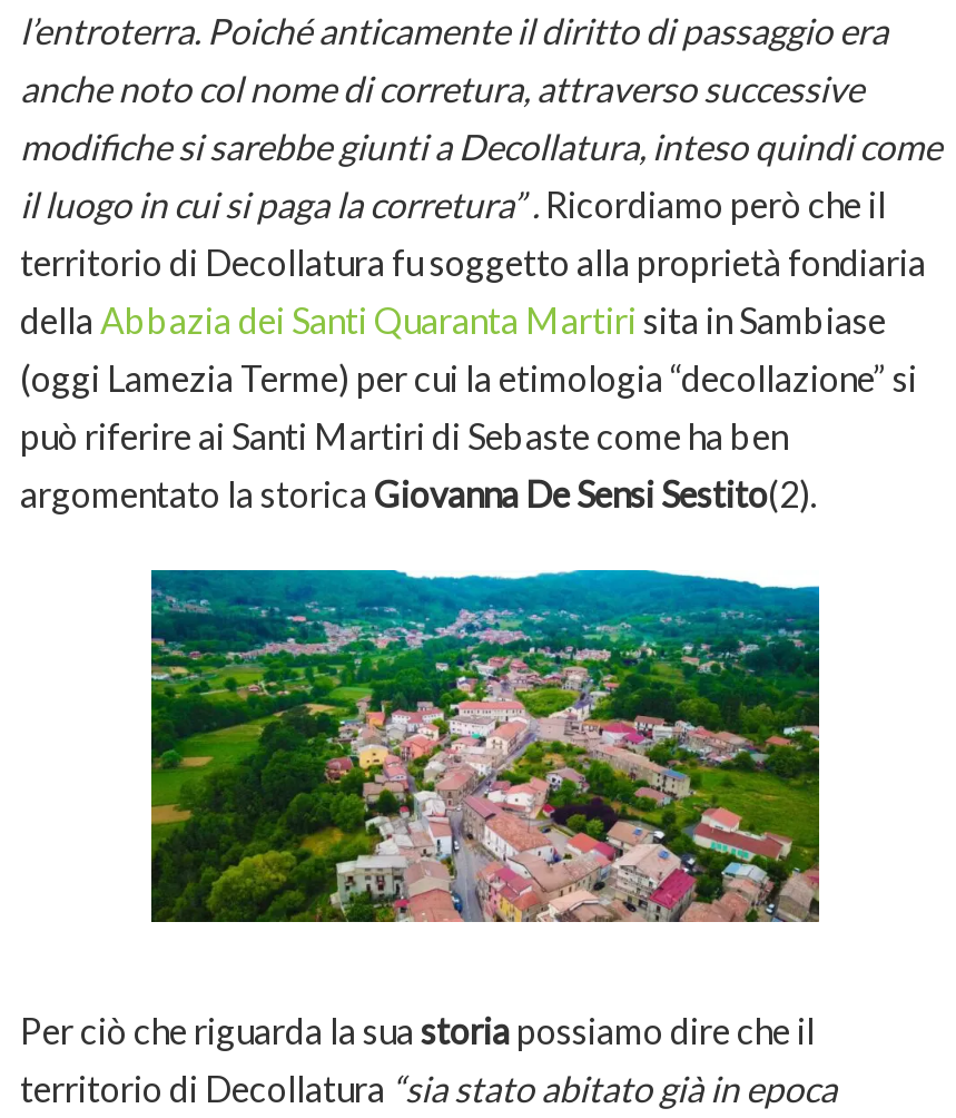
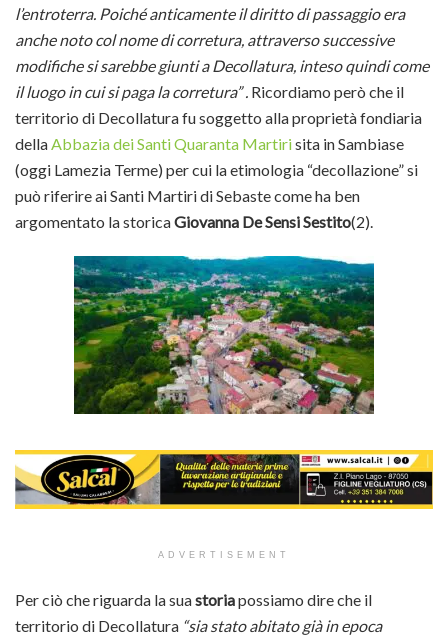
+ [image]

+ ADVERTISEMENT
